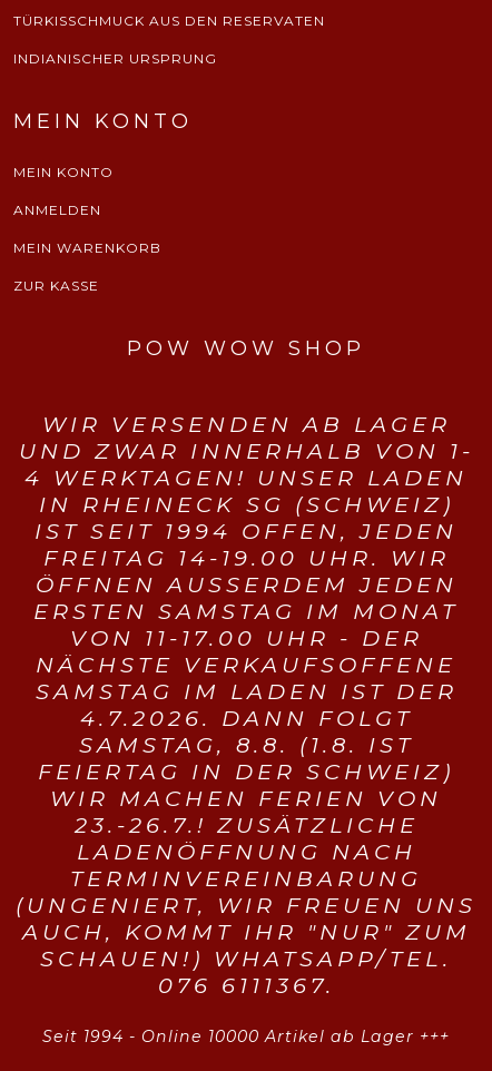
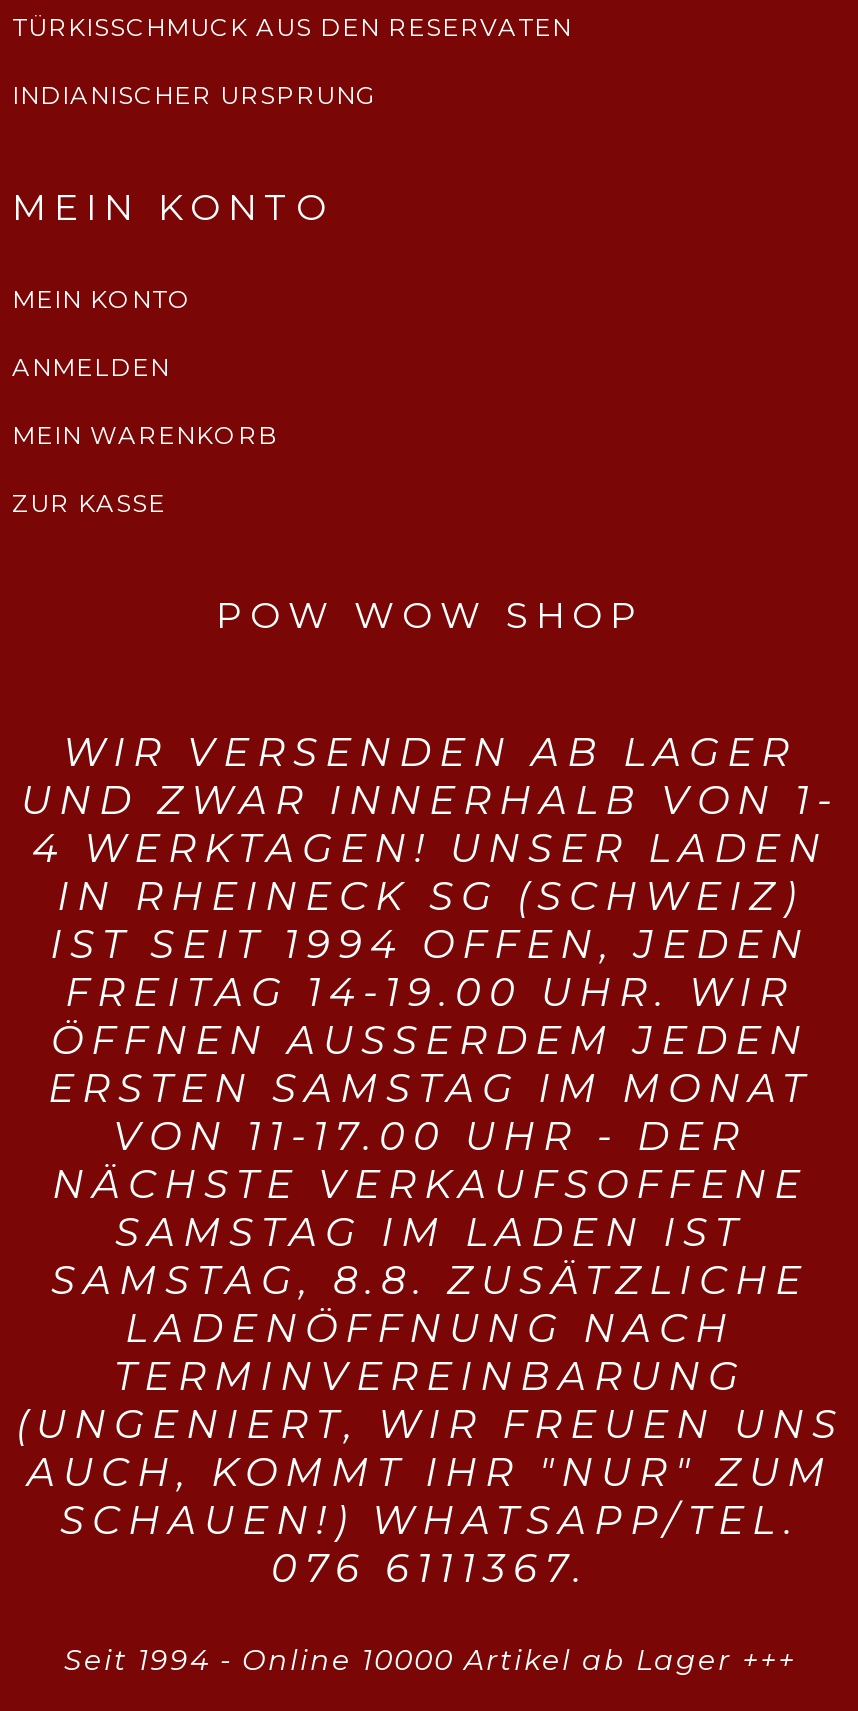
- SAMSTAG IM LADEN IST DER
- 4.7.2026. DANN FOLGT
- SAMSTAG, 8.8. (1.8. IST
- FEIERTAG IN DER SCHWEIZ)
- WIR MACHEN FERIEN VON
- 23.-26.7.! ZUSÄTZLICHE
+ SAMSTAG IM LADEN IST
+ SAMSTAG, 8.8. ZUSÄTZLICHE
